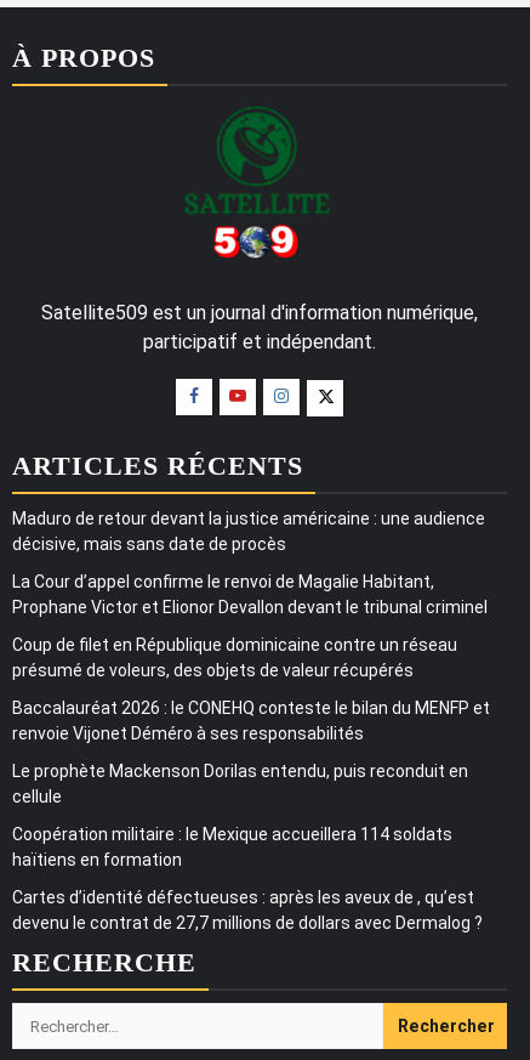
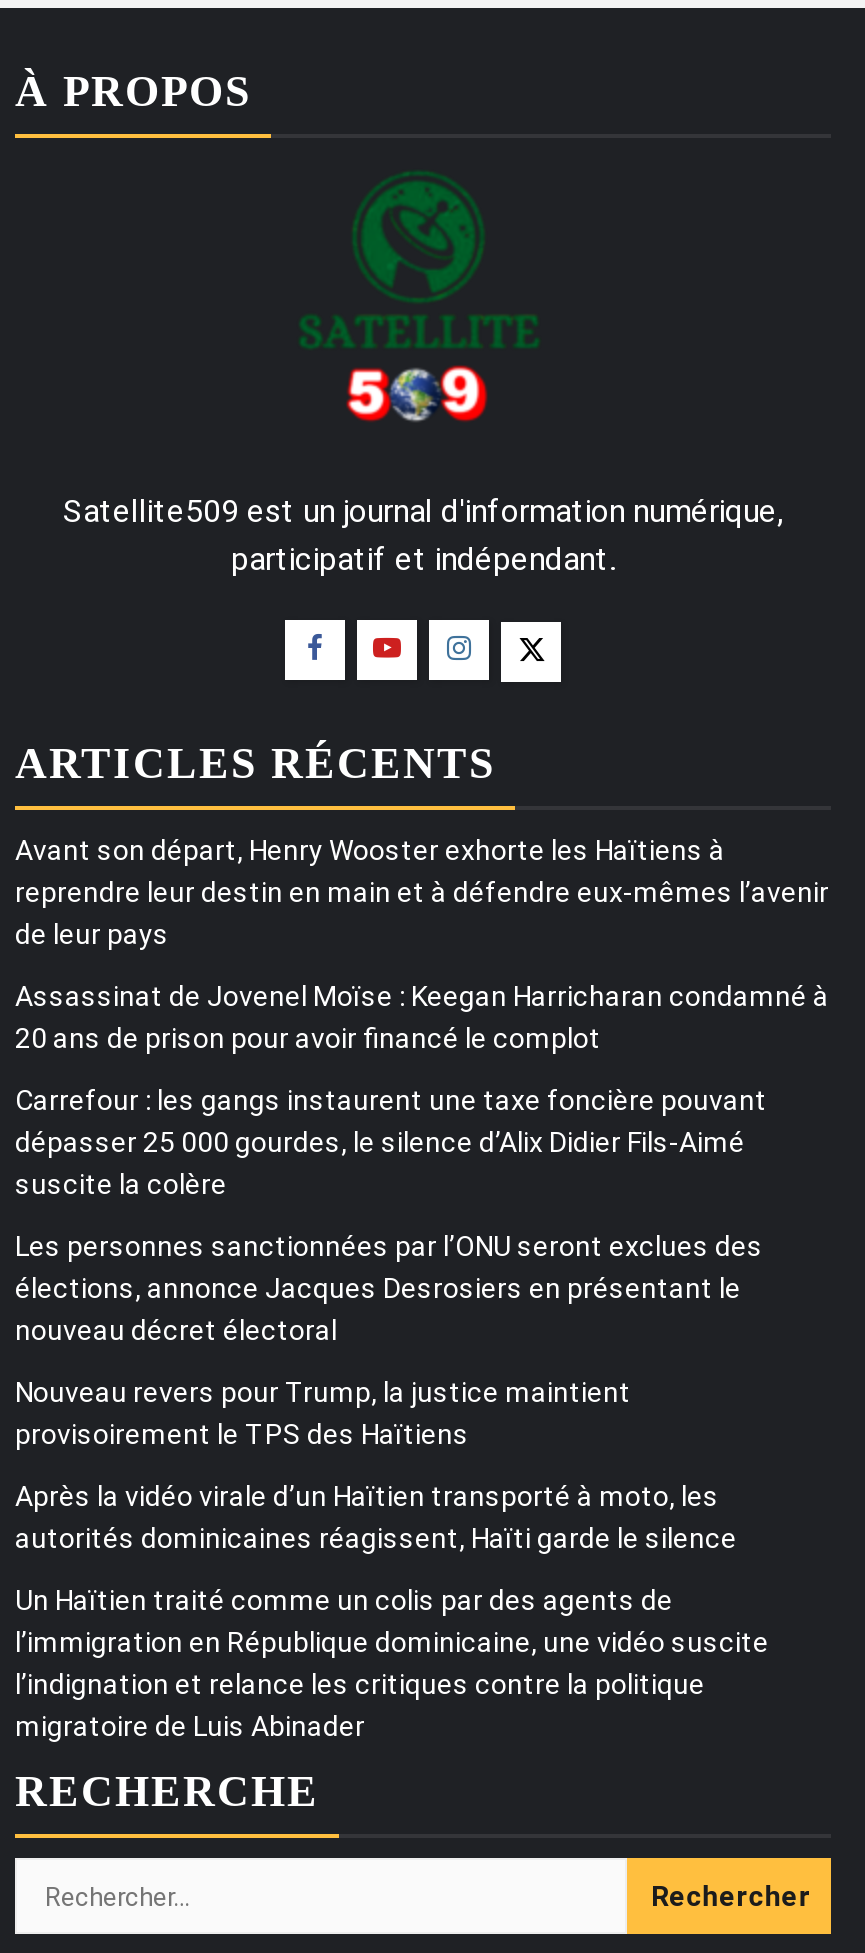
- Maduro de retour devant la justice américaine : une audience
- décisive, mais sans date de procès
+ Avant son départ, Henry Wooster exhorte les Haïtiens à
+ reprendre leur destin en main et à défendre eux-mêmes l’avenir
+ de leur pays

- La Cour d’appel confirme le renvoi de Magalie Habitant,
- Prophane Victor et Elionor Devallon devant le tribunal criminel
+ Assassinat de Jovenel Moïse : Keegan Harricharan condamné à
+ 20 ans de prison pour avoir financé le complot

- Coup de filet en République dominicaine contre un réseau
- présumé de voleurs, des objets de valeur récupérés
+ Carrefour : les gangs instaurent une taxe foncière pouvant
+ dépasser 25 000 gourdes, le silence d’Alix Didier Fils-Aimé
+ suscite la colère

- Baccalauréat 2026 : le CONEHQ conteste le bilan du MENFP et
- renvoie Vijonet Déméro à ses responsabilités
+ Les personnes sanctionnées par l’ONU seront exclues des
+ élections, annonce Jacques Desrosiers en présentant le
+ nouveau décret électoral

- Le prophète Mackenson Dorilas entendu, puis reconduit en
- cellule
+ Nouveau revers pour Trump, la justice maintient
+ provisoirement le TPS des Haïtiens

- Coopération militaire : le Mexique accueillera 114 soldats
- haïtiens en formation
+ Après la vidéo virale d’un Haïtien transporté à moto, les
+ autorités dominicaines réagissent, Haïti garde le silence

- Cartes d’identité défectueuses : après les aveux de , qu’est
- devenu le contrat de 27,7 millions de dollars avec Dermalog ?
+ Un Haïtien traité comme un colis par des agents de
+ l’immigration en République dominicaine, une vidéo suscite
+ l’indignation et relance les critiques contre la politique
+ migratoire de Luis Abinader
